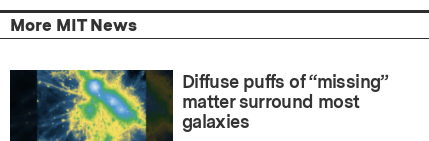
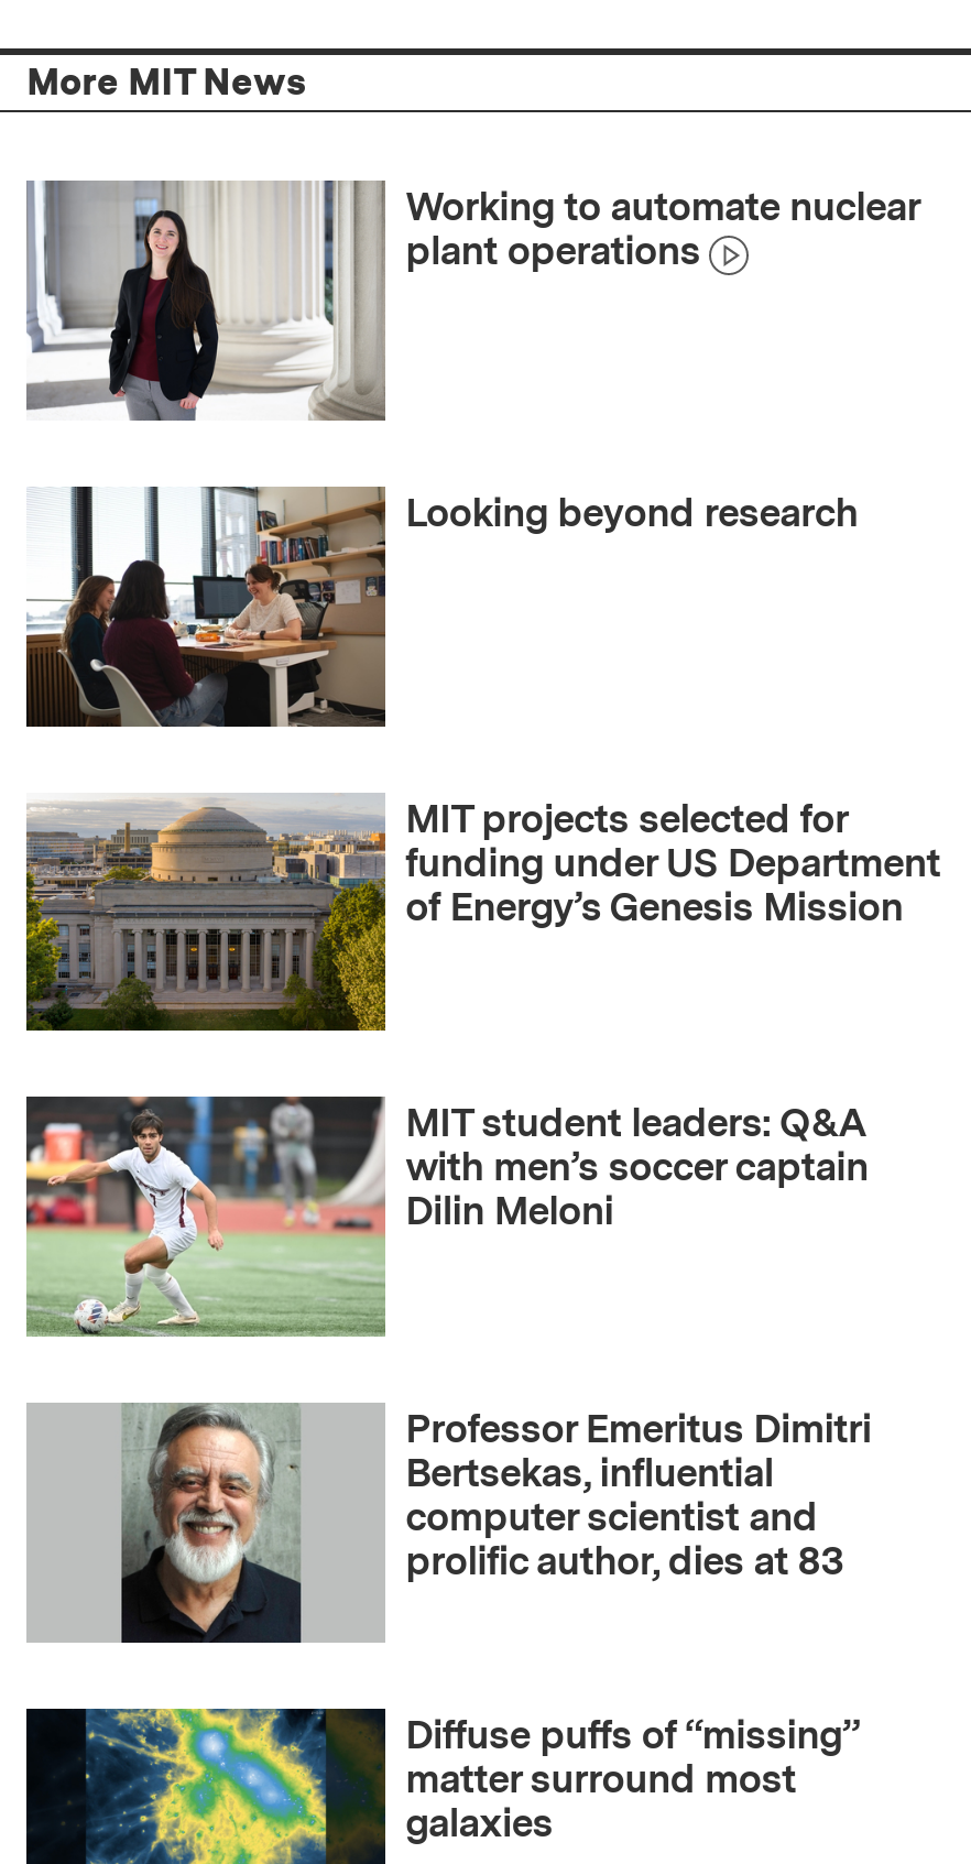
+ [image]
+ Looking beyond research

+ [image]
+ MIT projects selected for
+ funding under US Department
+ of Energy’s Genesis Mission

+ [image]
+ MIT student leaders: Q&A
+ with men’s soccer captain
+ Dilin Meloni

+ [image]
+ Working to automate nuclear
+ plant operations

+ [image]
+ Professor Emeritus Dimitri
+ Bertsekas, influential
+ computer scientist and
+ prolific author, dies at 83
